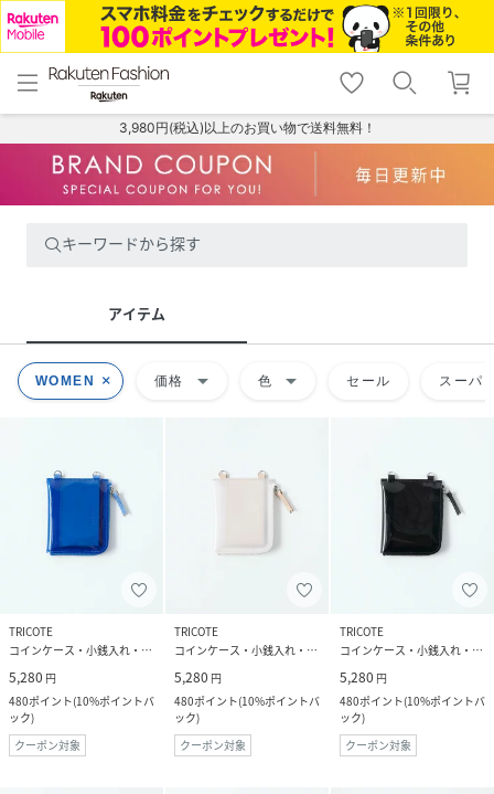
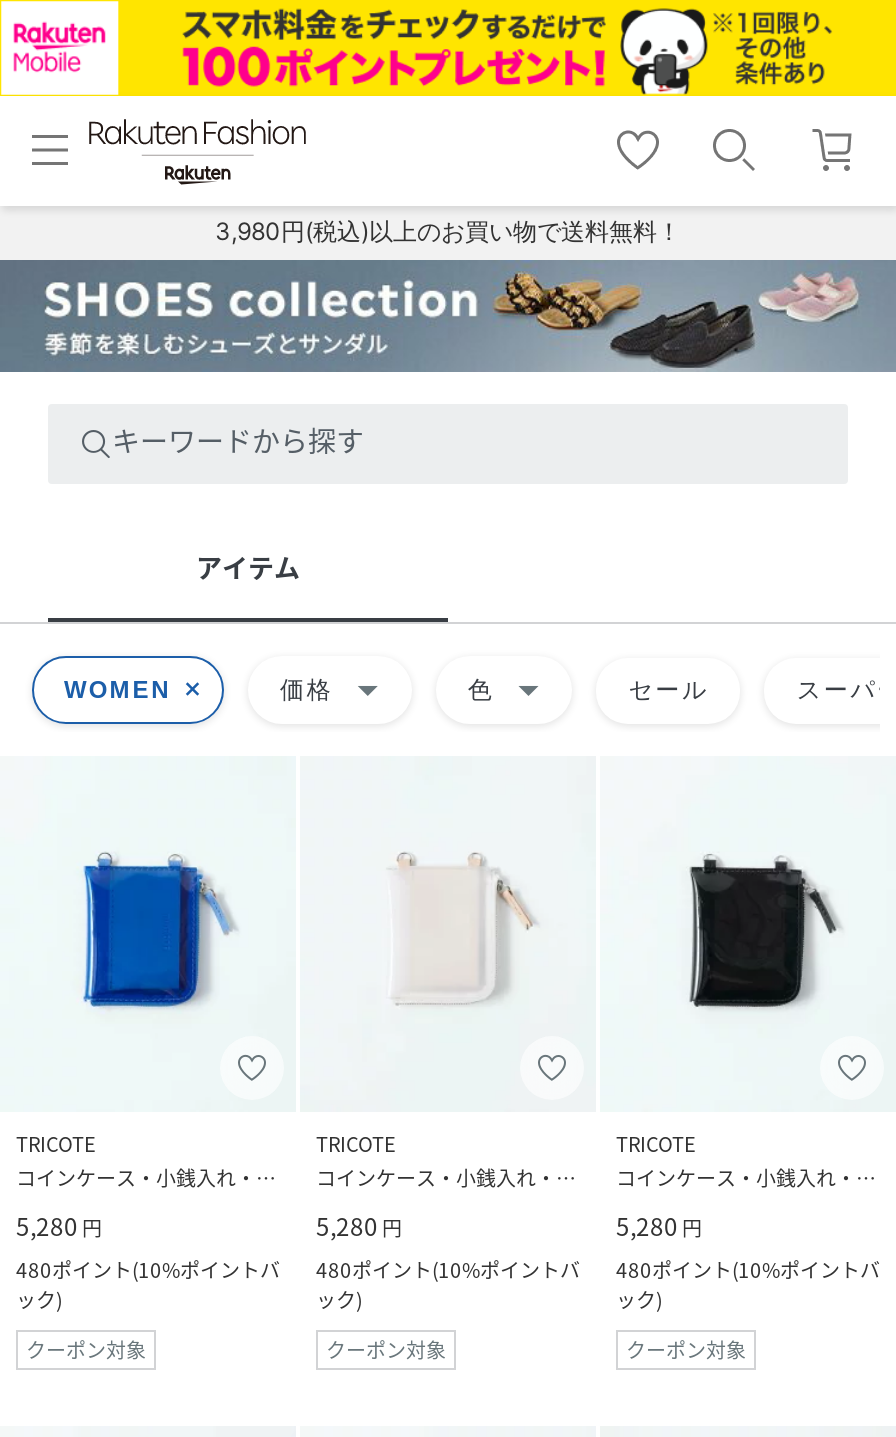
- [image]
+ [image]
